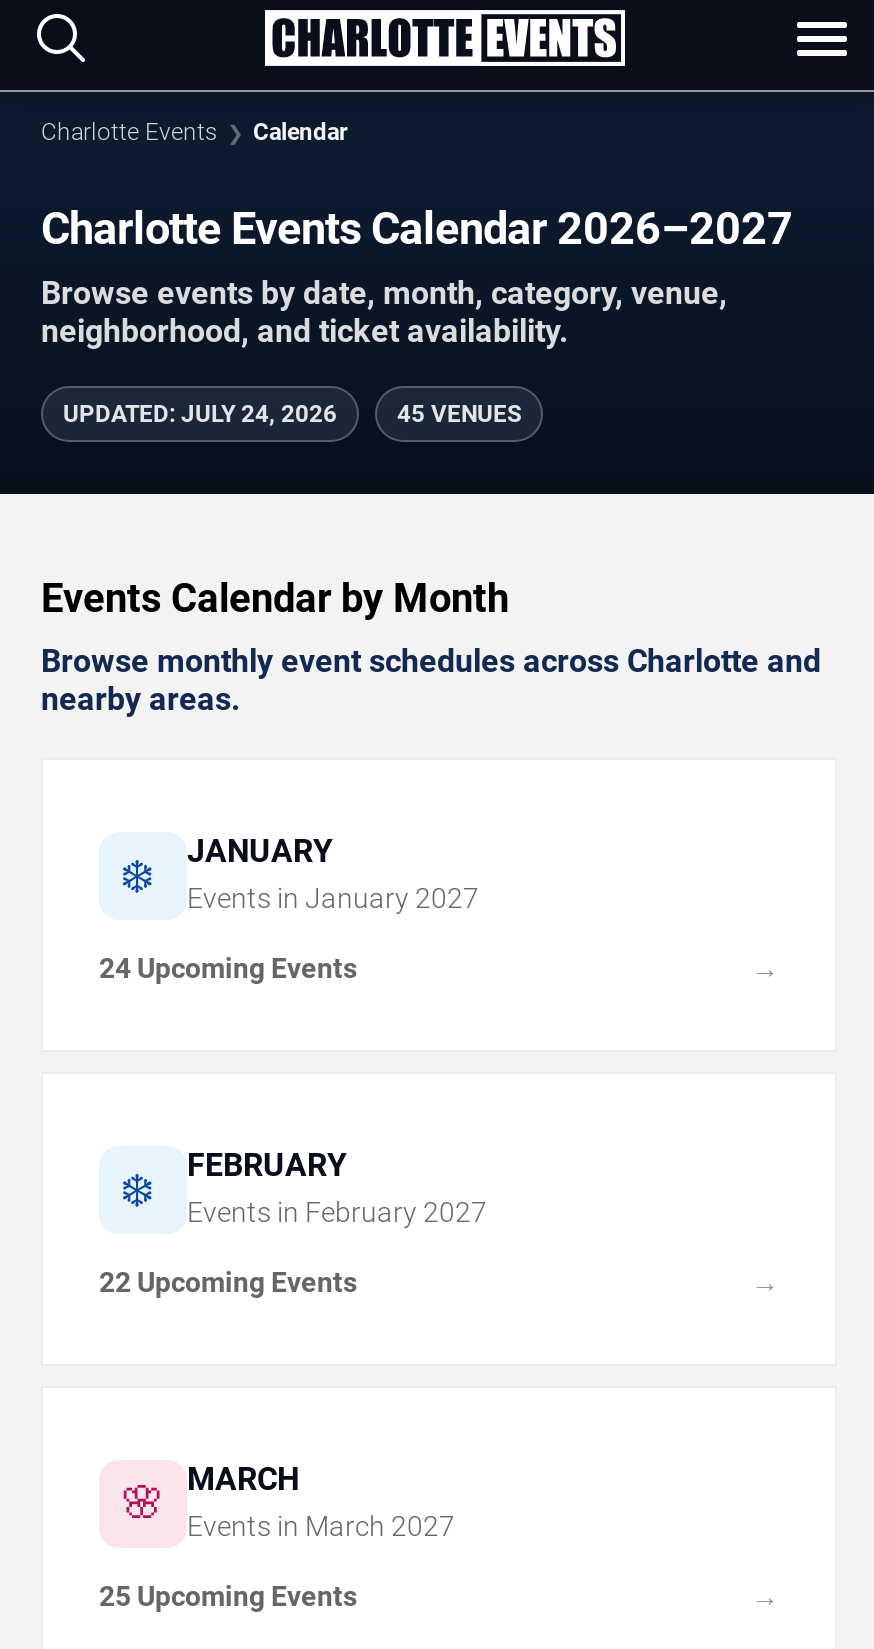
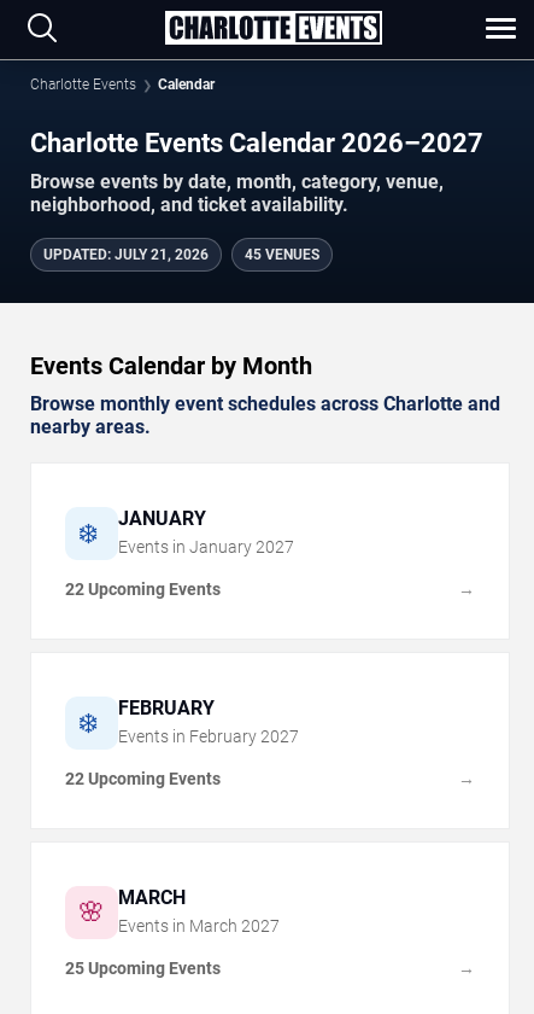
- UPDATED: JULY 24, 2026
+ UPDATED: JULY 21, 2026

- 24 Upcoming Events
+ 22 Upcoming Events
